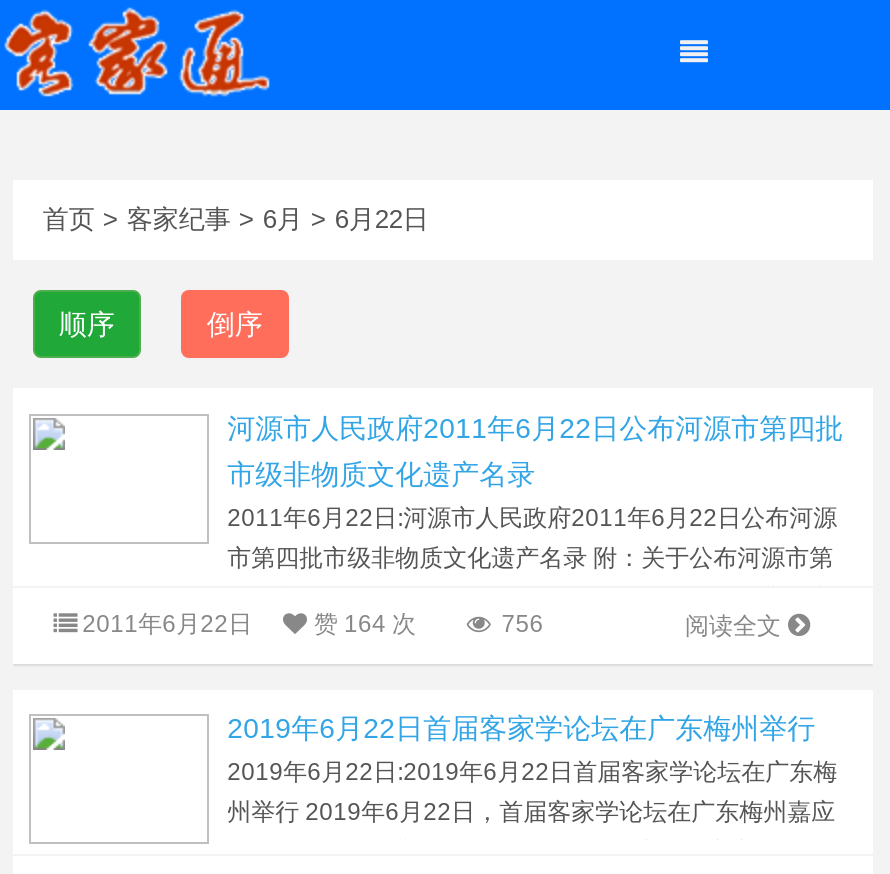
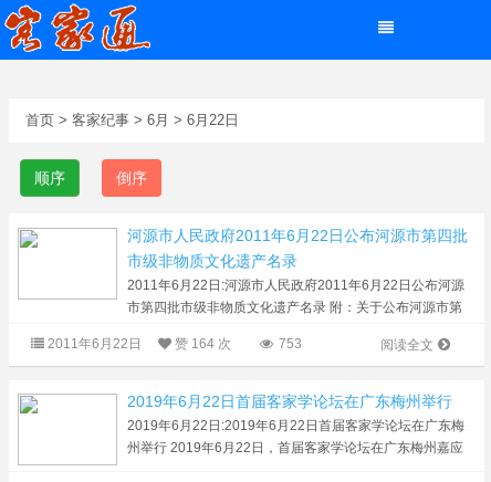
- 756
+ 753
